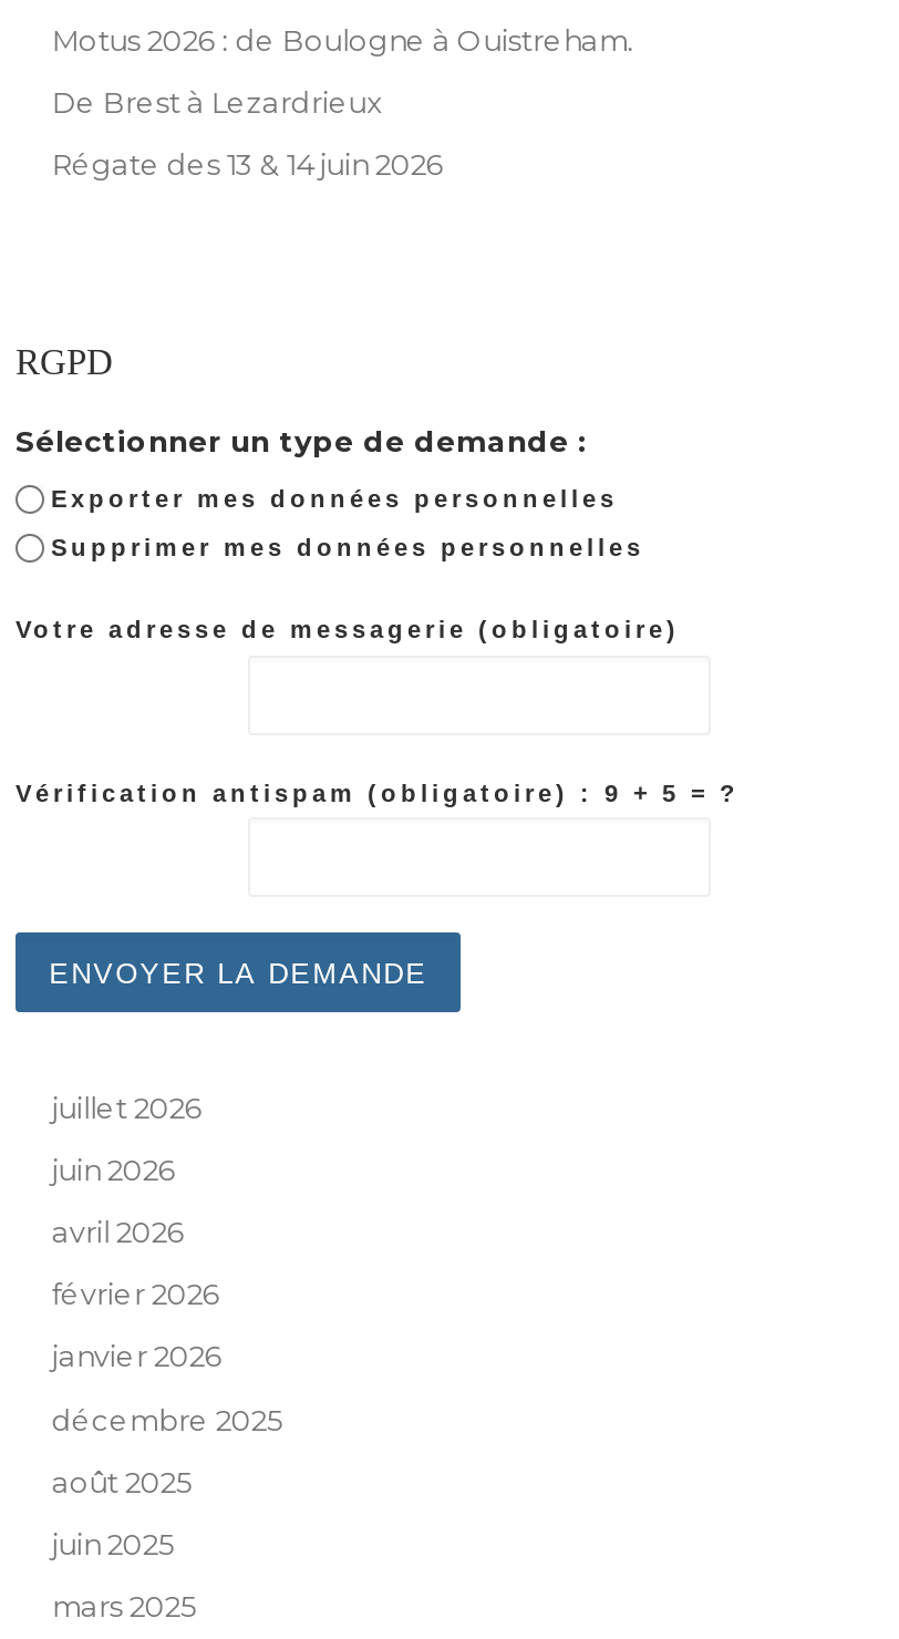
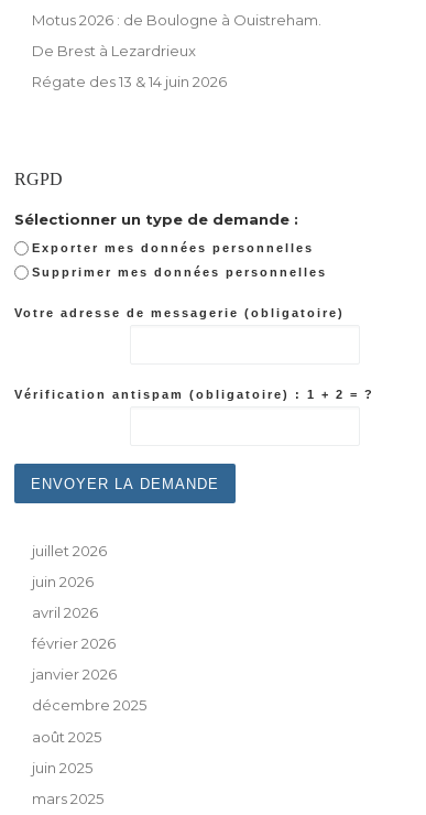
- Vérification antispam (obligatoire) : 9 + 5 = ?
+ Vérification antispam (obligatoire) : 1 + 2 = ?
